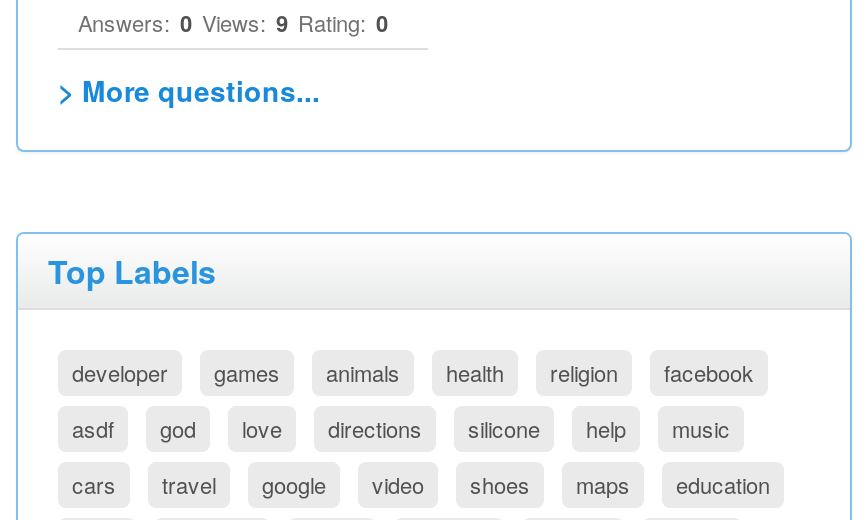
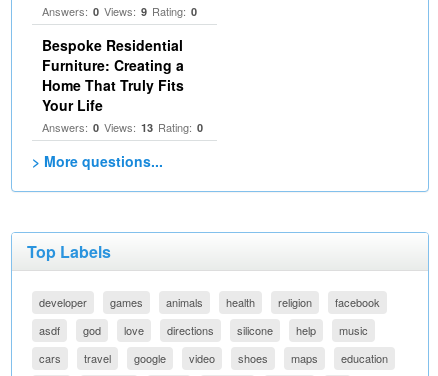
+ Bespoke Residential
+ Furniture: Creating a
+ Home That Truly Fits
+ Your Life
+ Answers: 0 Views: 13 Rating: 0
